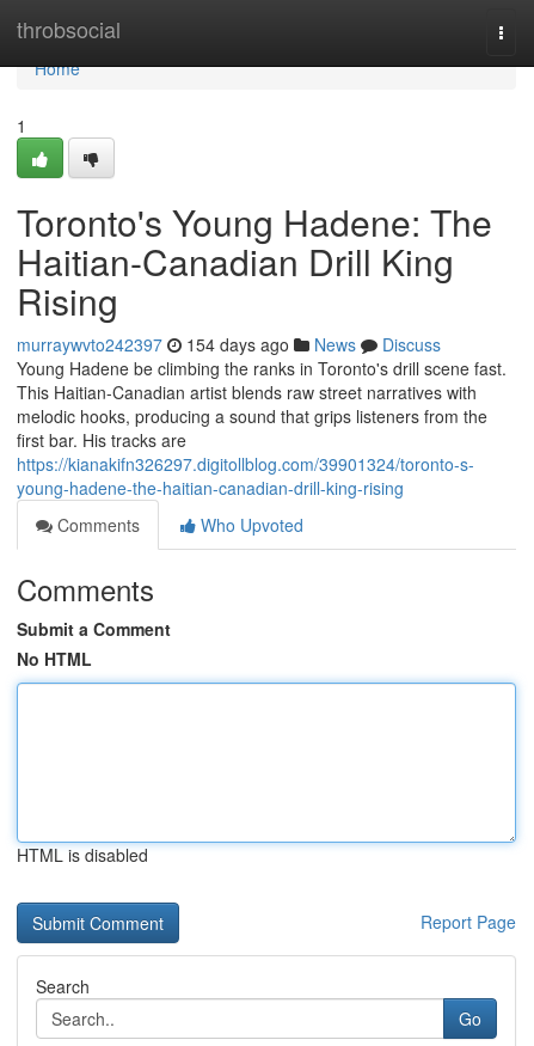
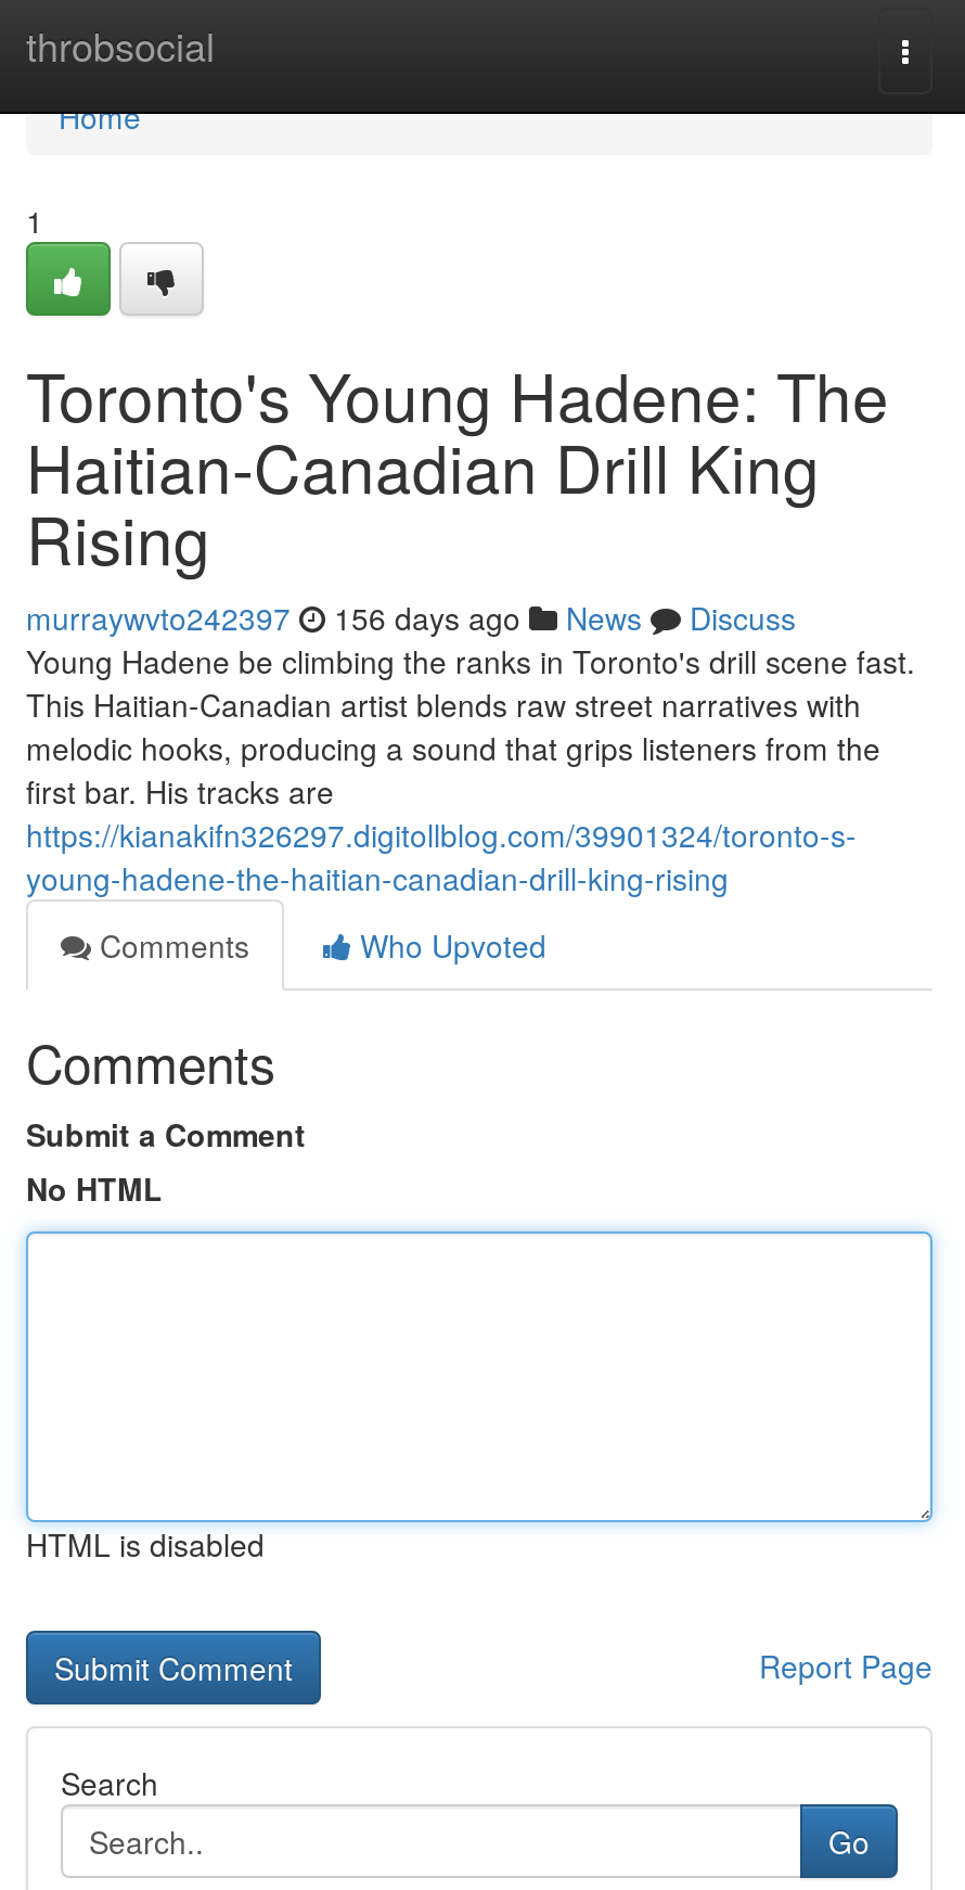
- murraywvto242397 154 days ago News Discuss
+ murraywvto242397 156 days ago News Discuss
